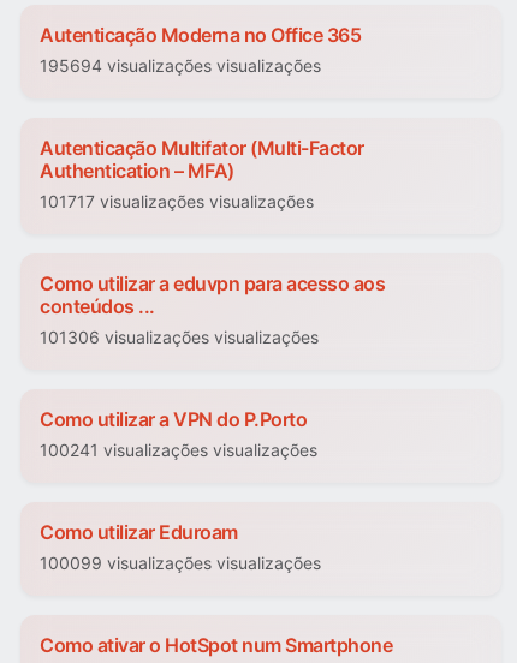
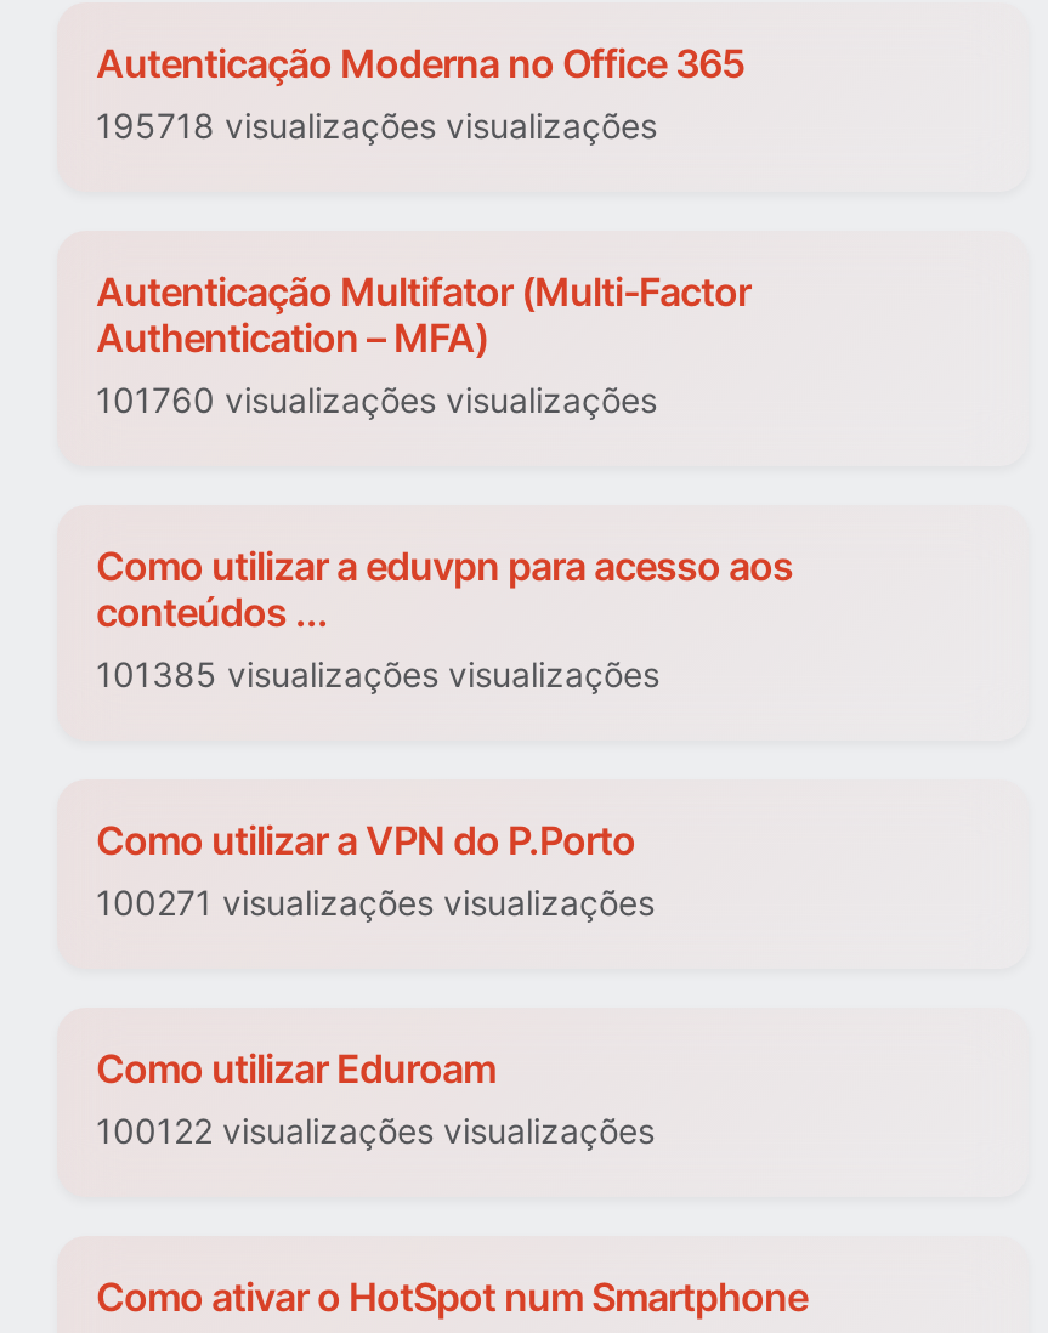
- 195694 visualizações visualizações
+ 195718 visualizações visualizações

- 101717 visualizações visualizações
+ 101760 visualizações visualizações

- 101306 visualizações visualizações
+ 101385 visualizações visualizações

- 100241 visualizações visualizações
+ 100271 visualizações visualizações

- 100099 visualizações visualizações
+ 100122 visualizações visualizações
